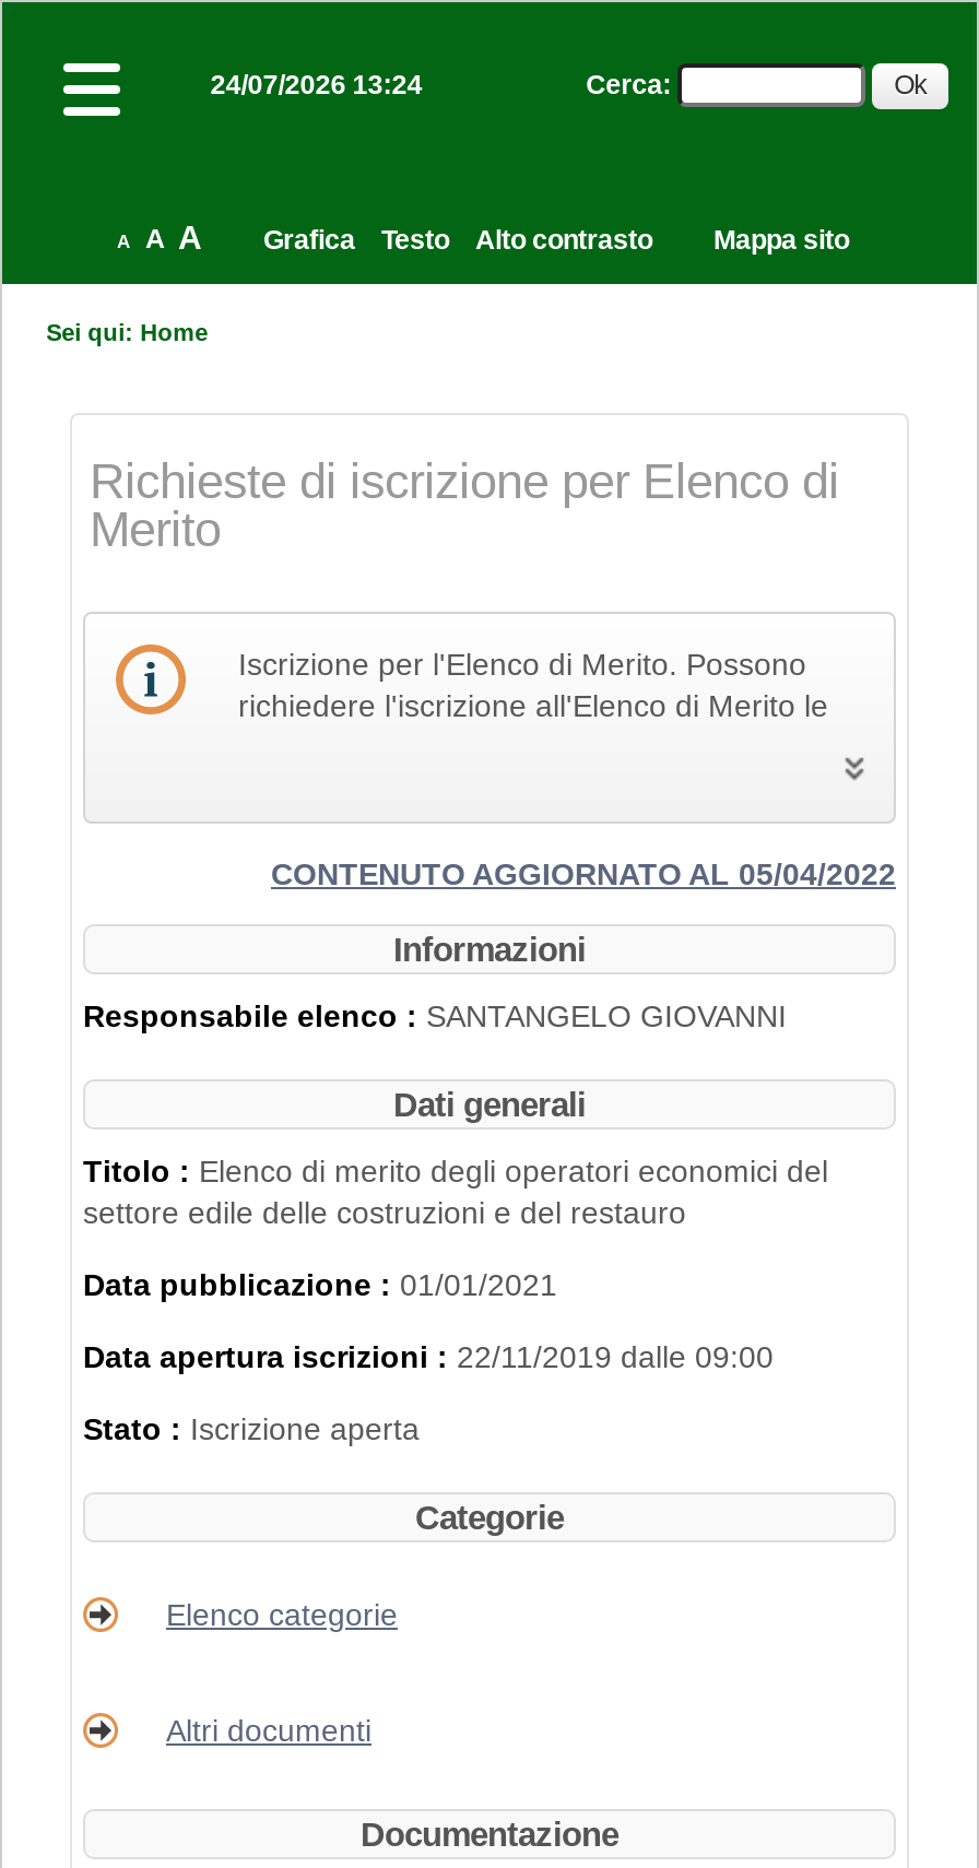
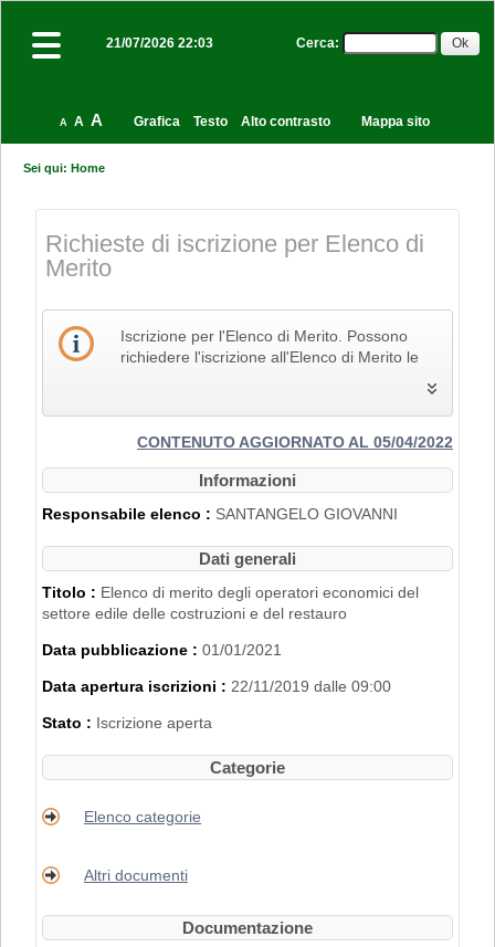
- 24/07/2026 13:24
+ 21/07/2026 22:03
